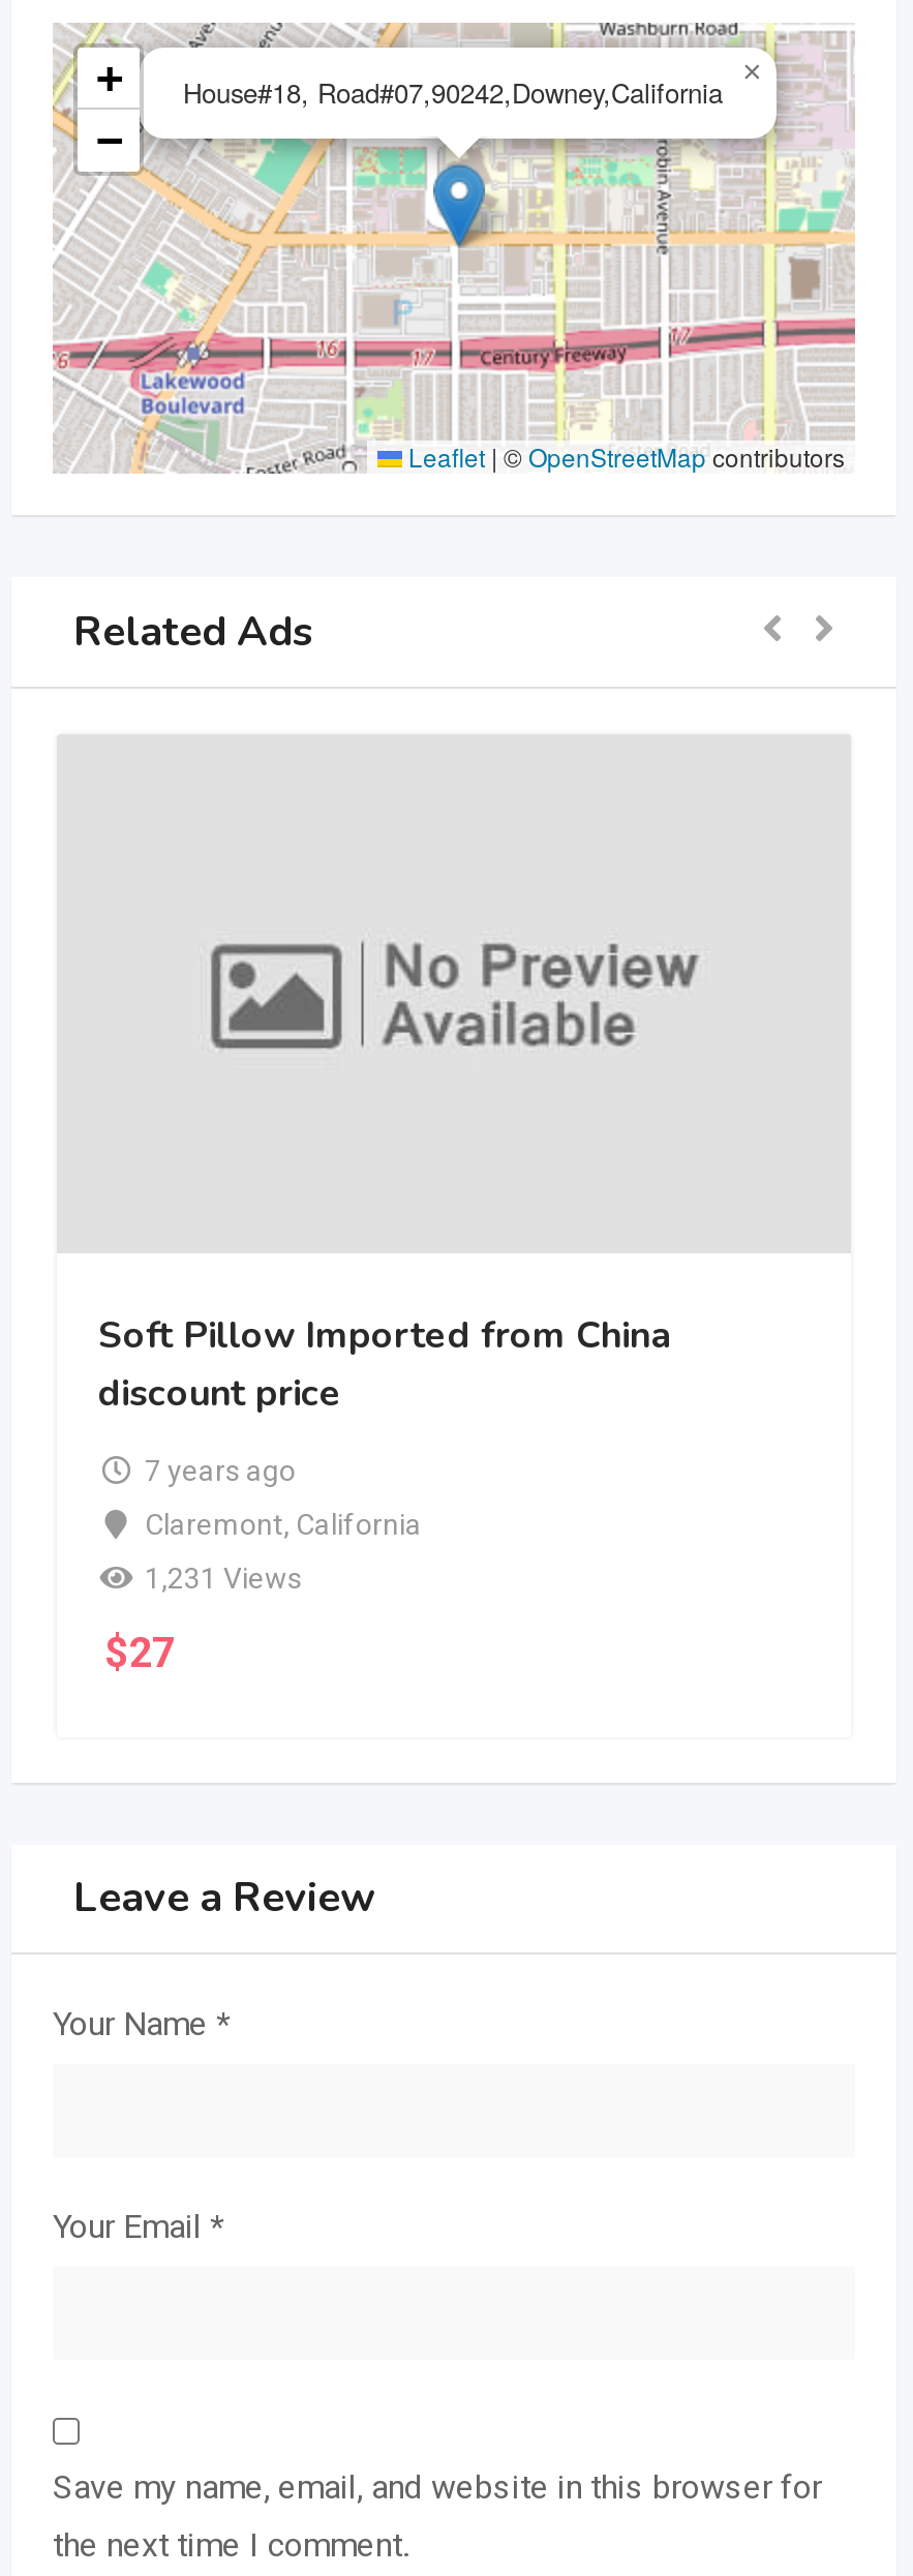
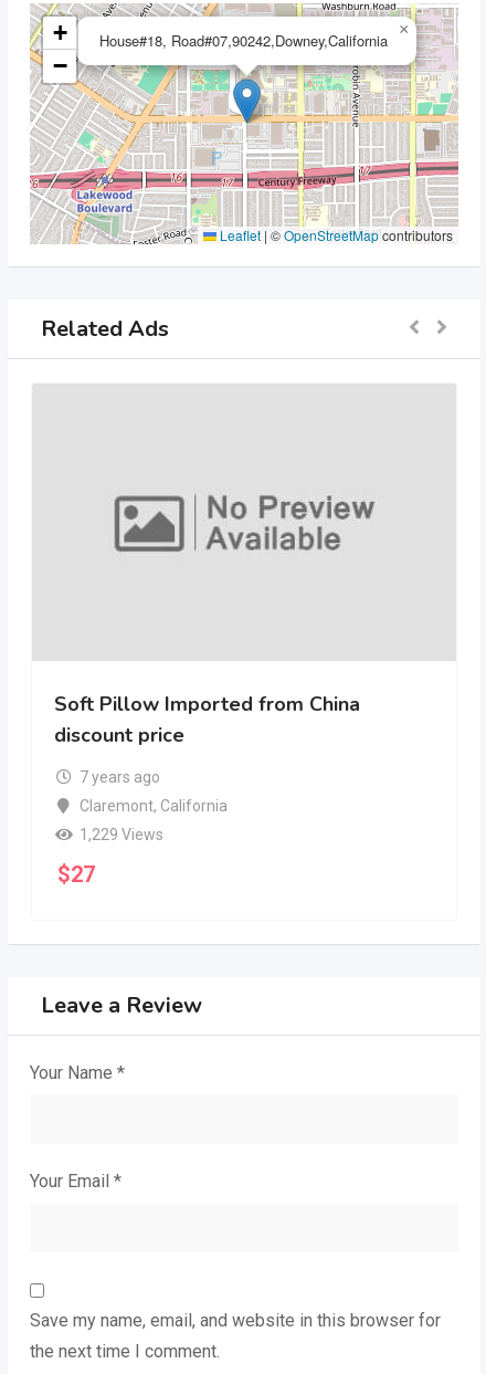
- 1,231 Views
+ 1,229 Views
